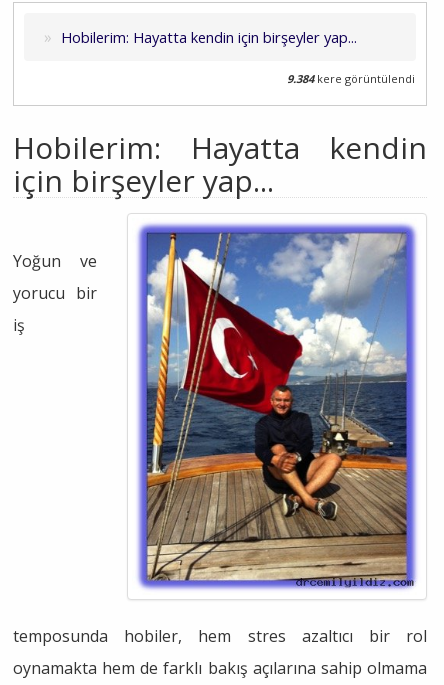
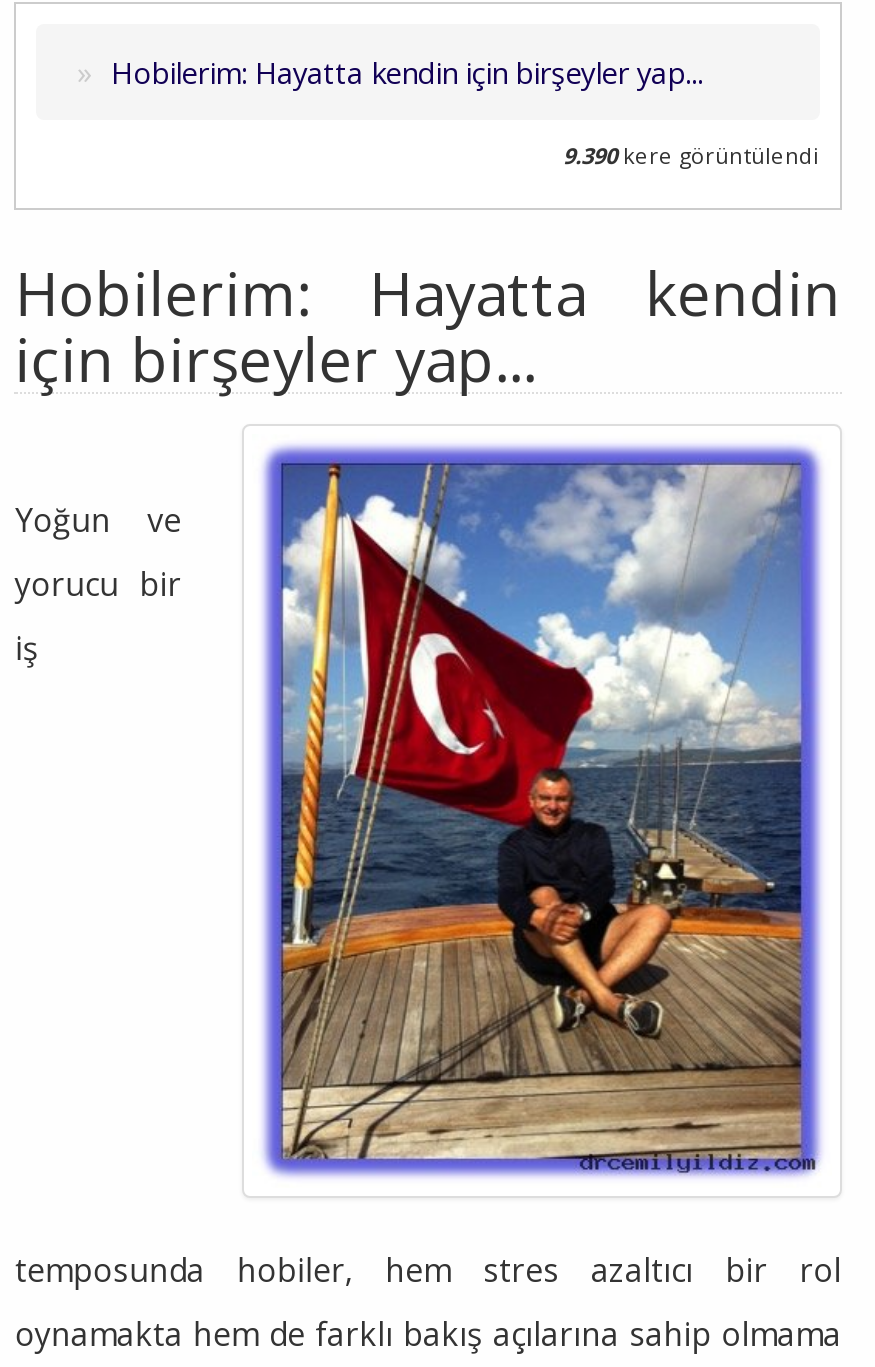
- 9.384 kere görüntülendi
+ 9.390 kere görüntülendi
